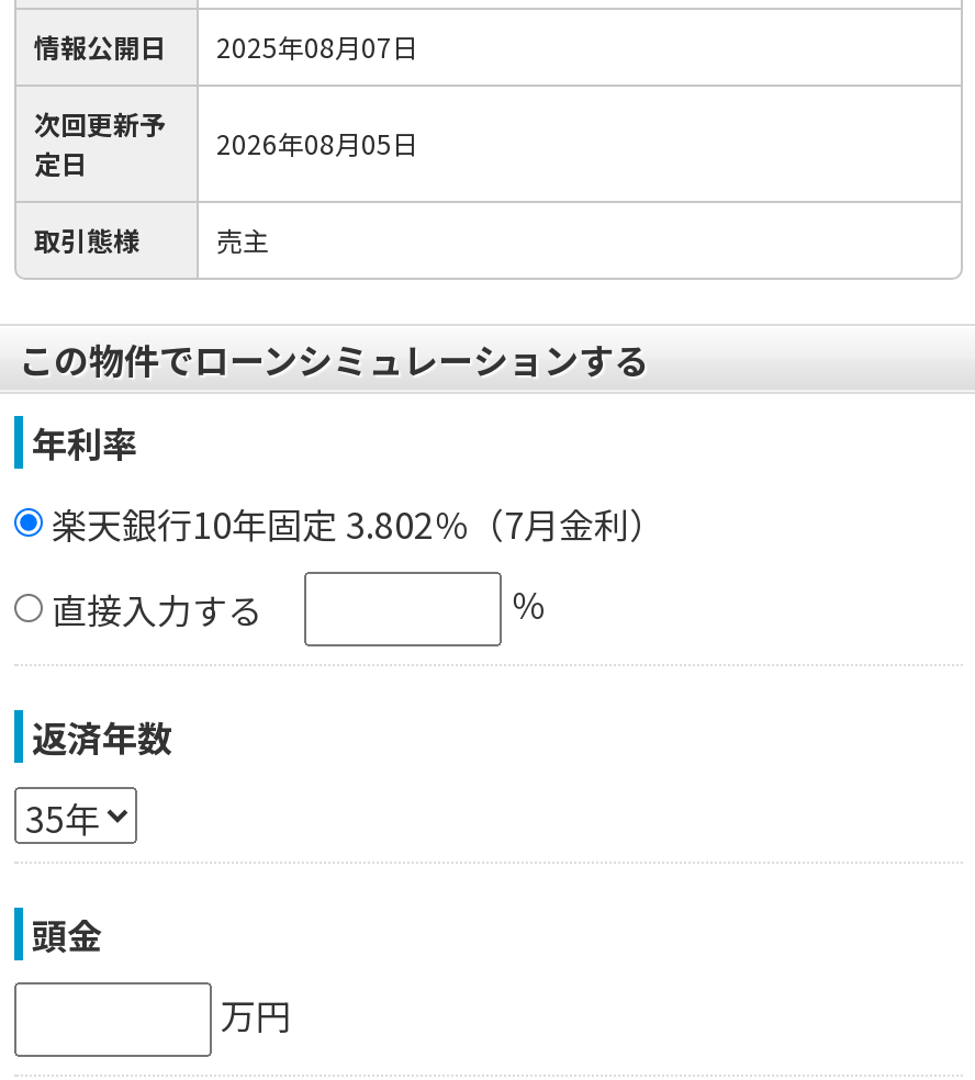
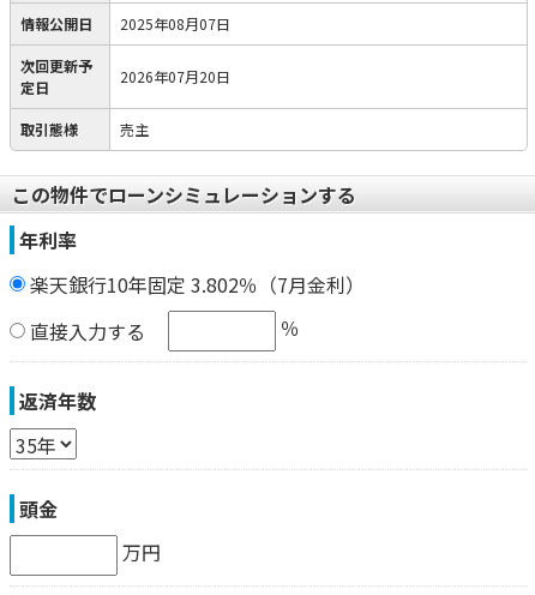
- 2026年08月05日
+ 2026年07月20日
